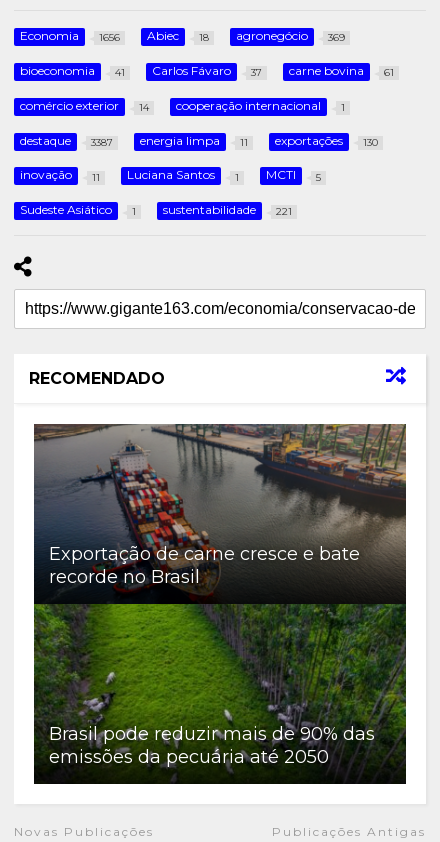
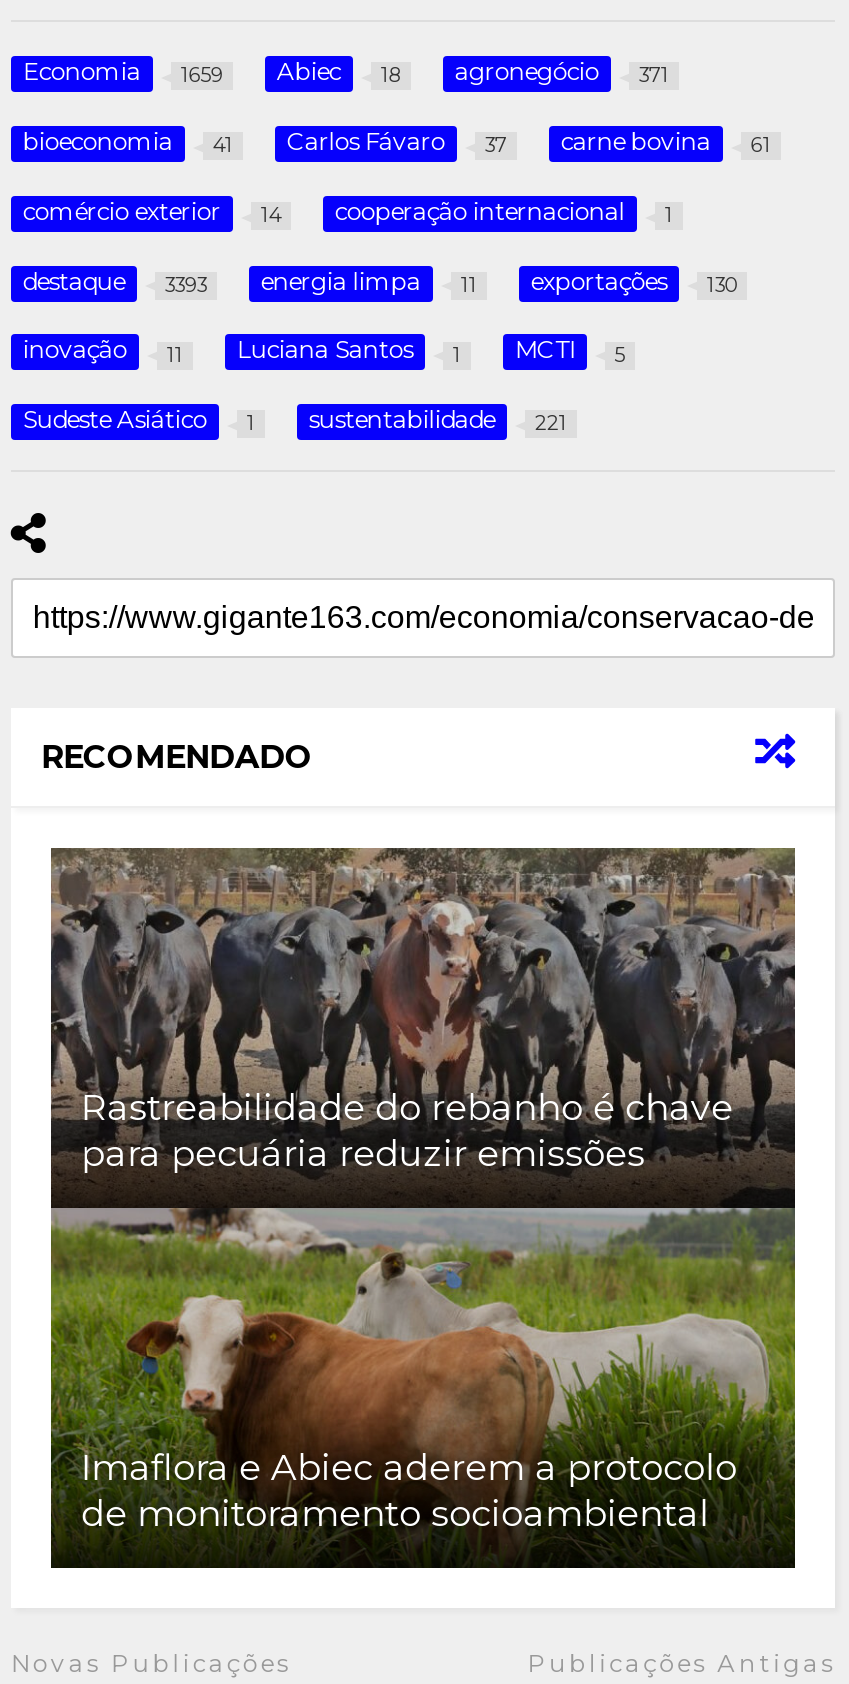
- Economia 1656
+ Economia 1659

- agronegócio 369
+ agronegócio 371

- destaque 3387
+ destaque 3393

- [image]
- Exportação de carne cresce e bate
- recorde no Brasil
+ [image]
+ Rastreabilidade do rebanho é chave
+ para pecuária reduzir emissões

- [image]
- Brasil pode reduzir mais de 90% das
- emissões da pecuária até 2050
+ [image]
+ Imaflora e Abiec aderem a protocolo
+ de monitoramento socioambiental
